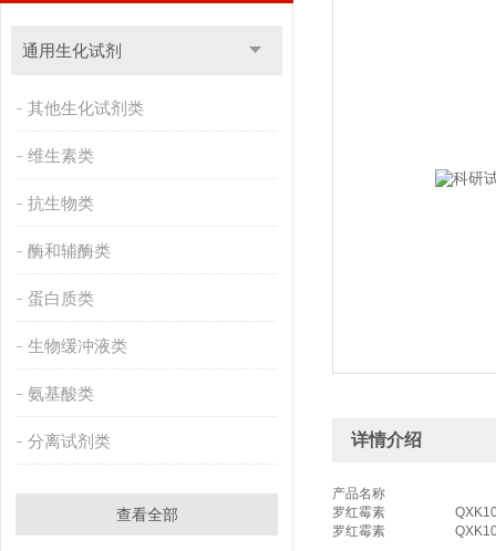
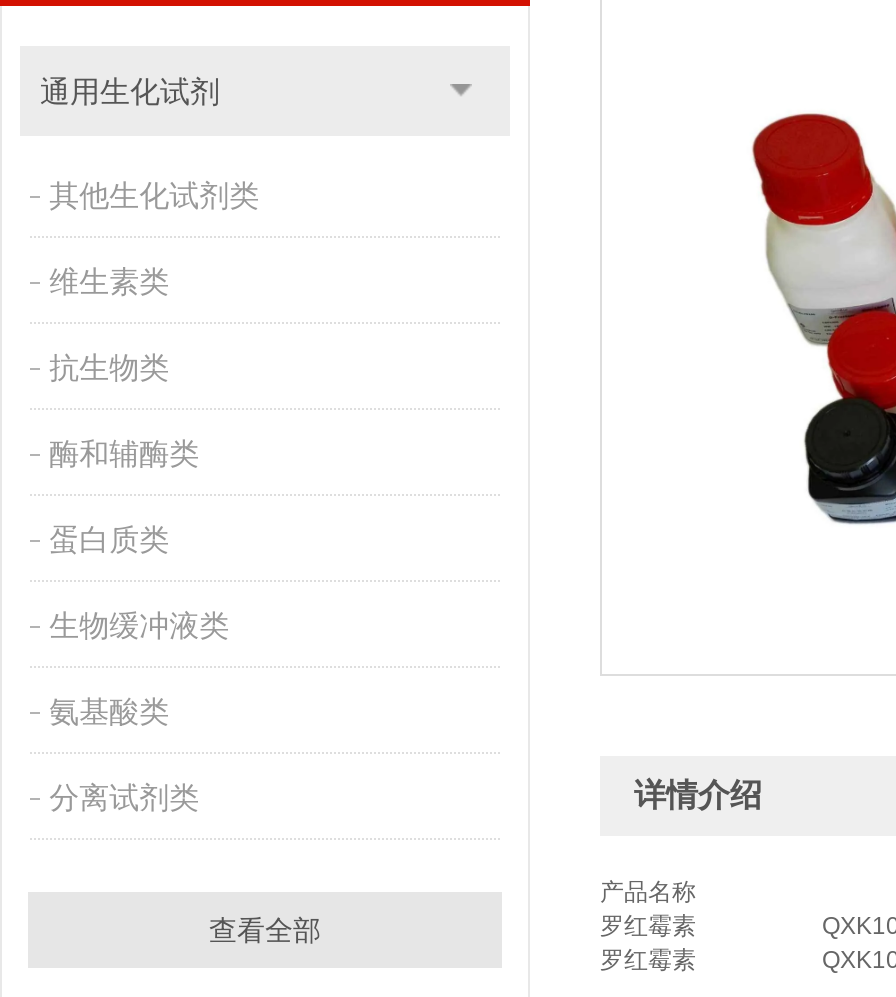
+ [image]
